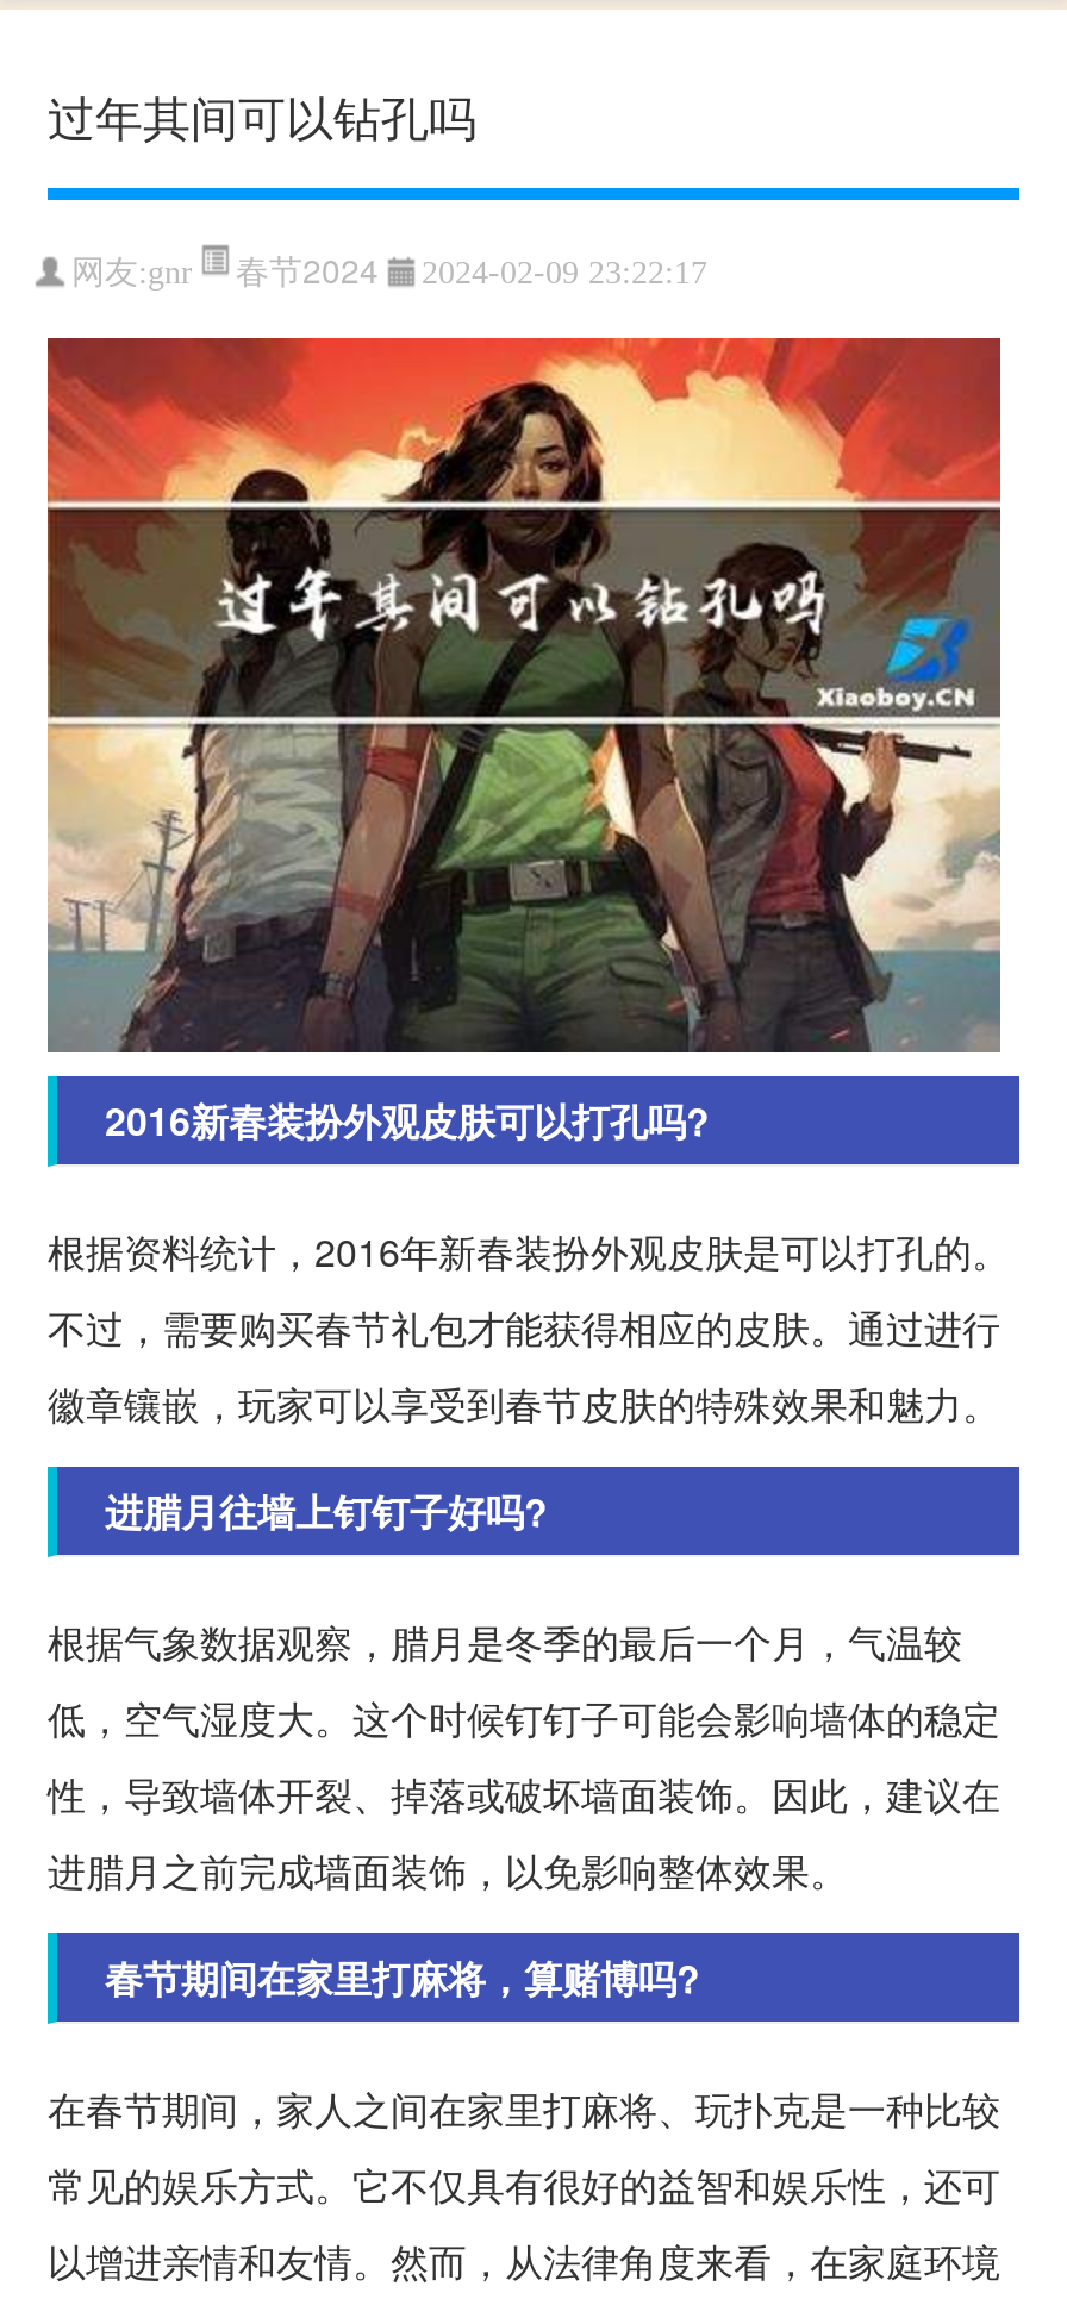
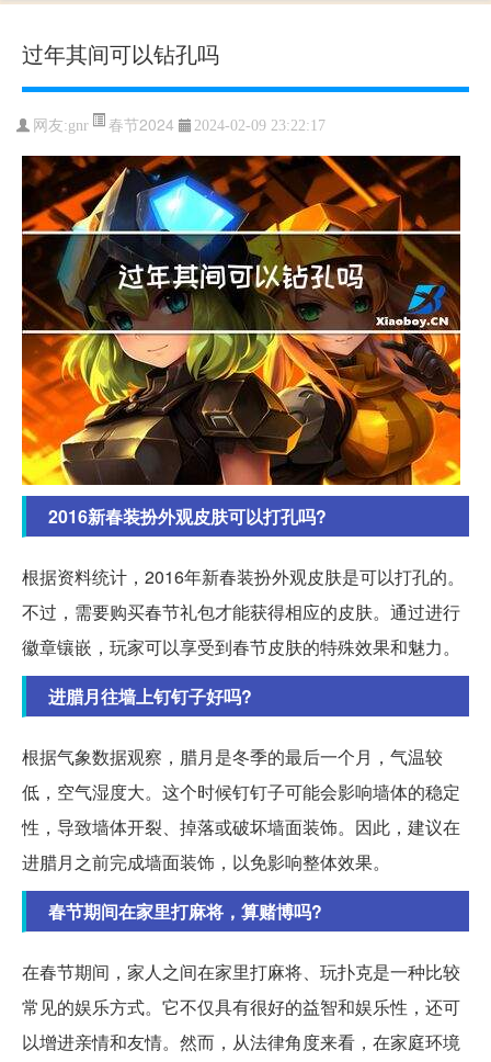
- [image]
+ [image]
